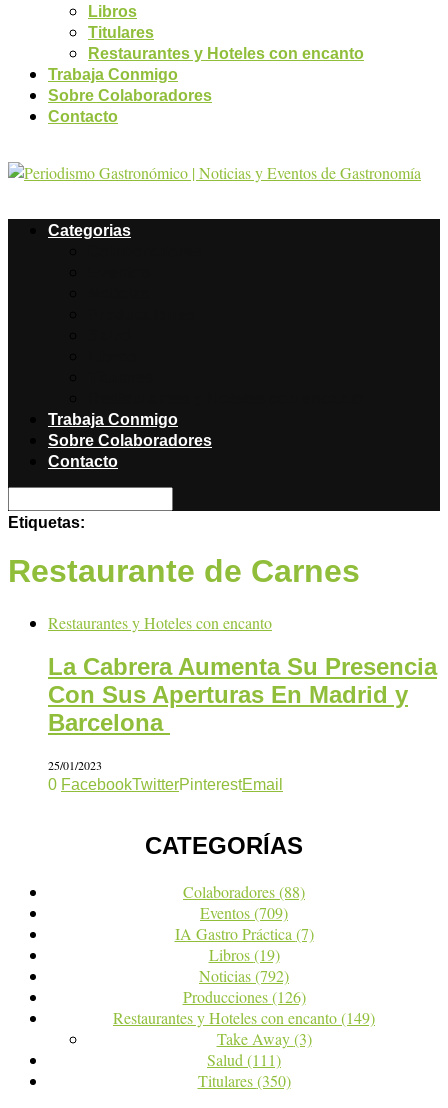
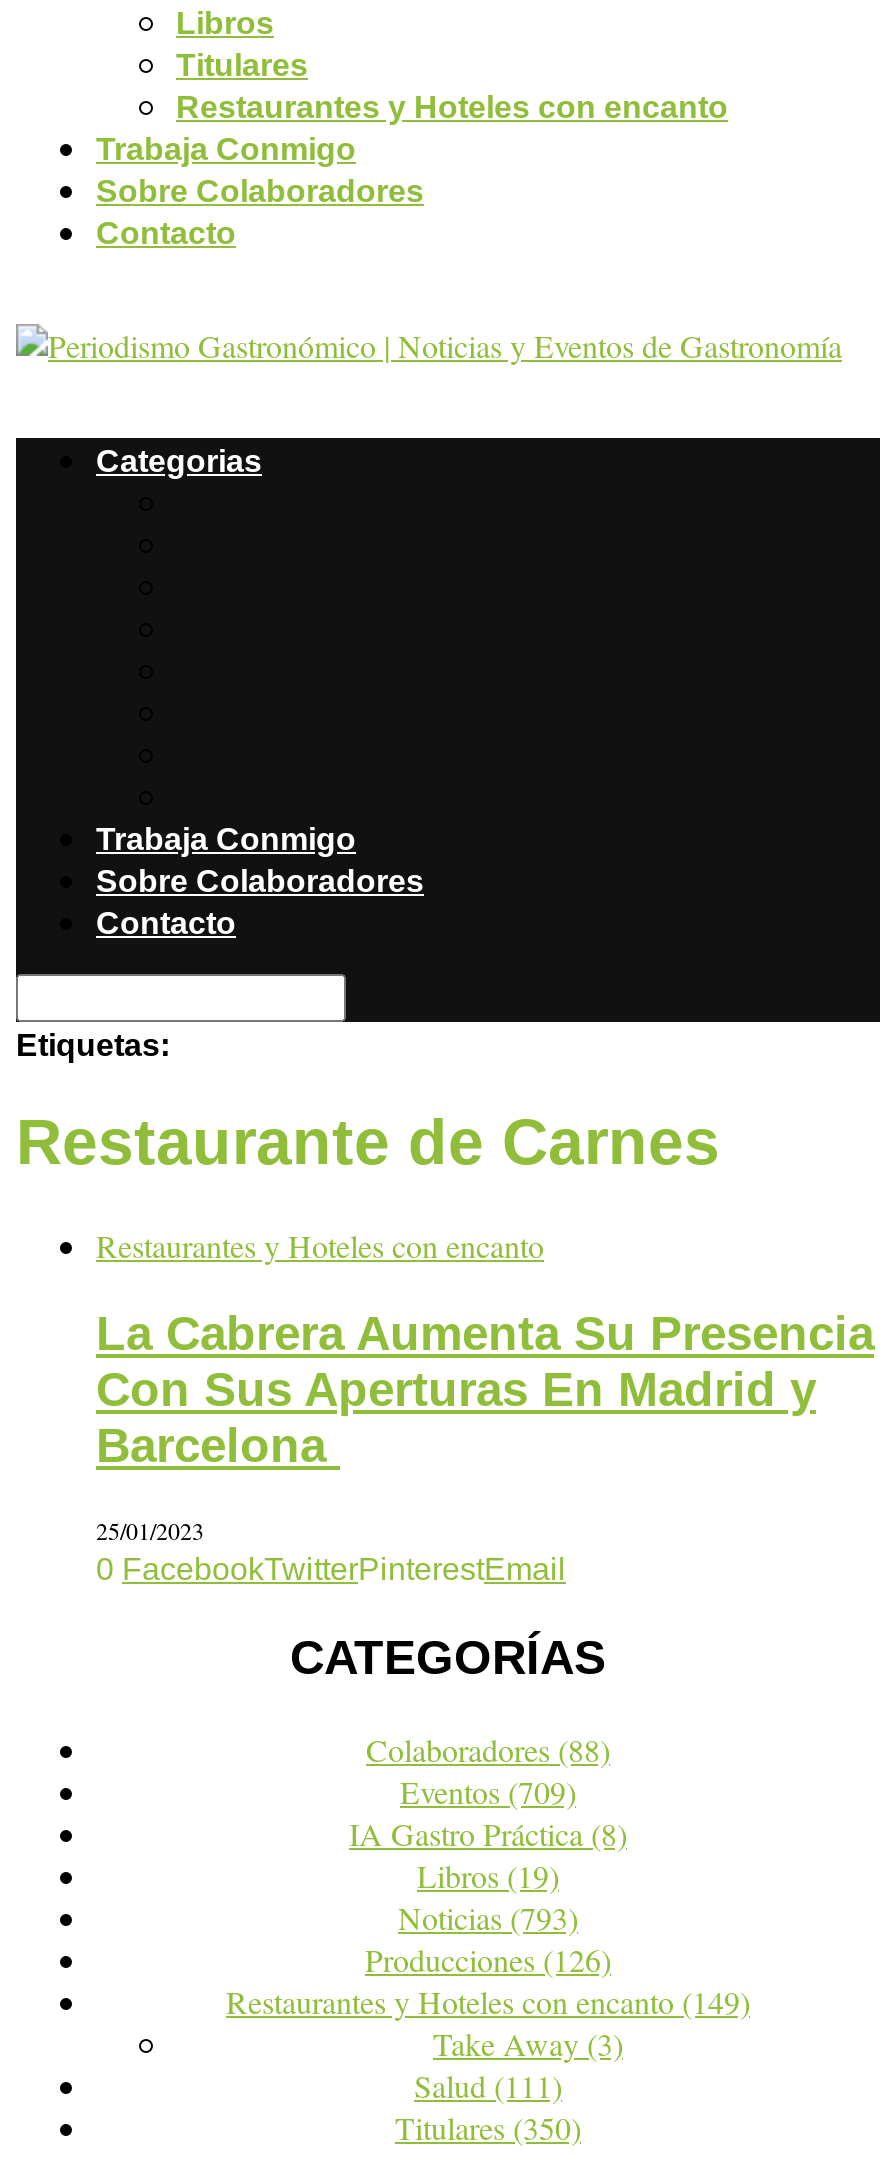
- IA Gastro Práctica (7)
+ IA Gastro Práctica (8)

- Noticias (792)
+ Noticias (793)
